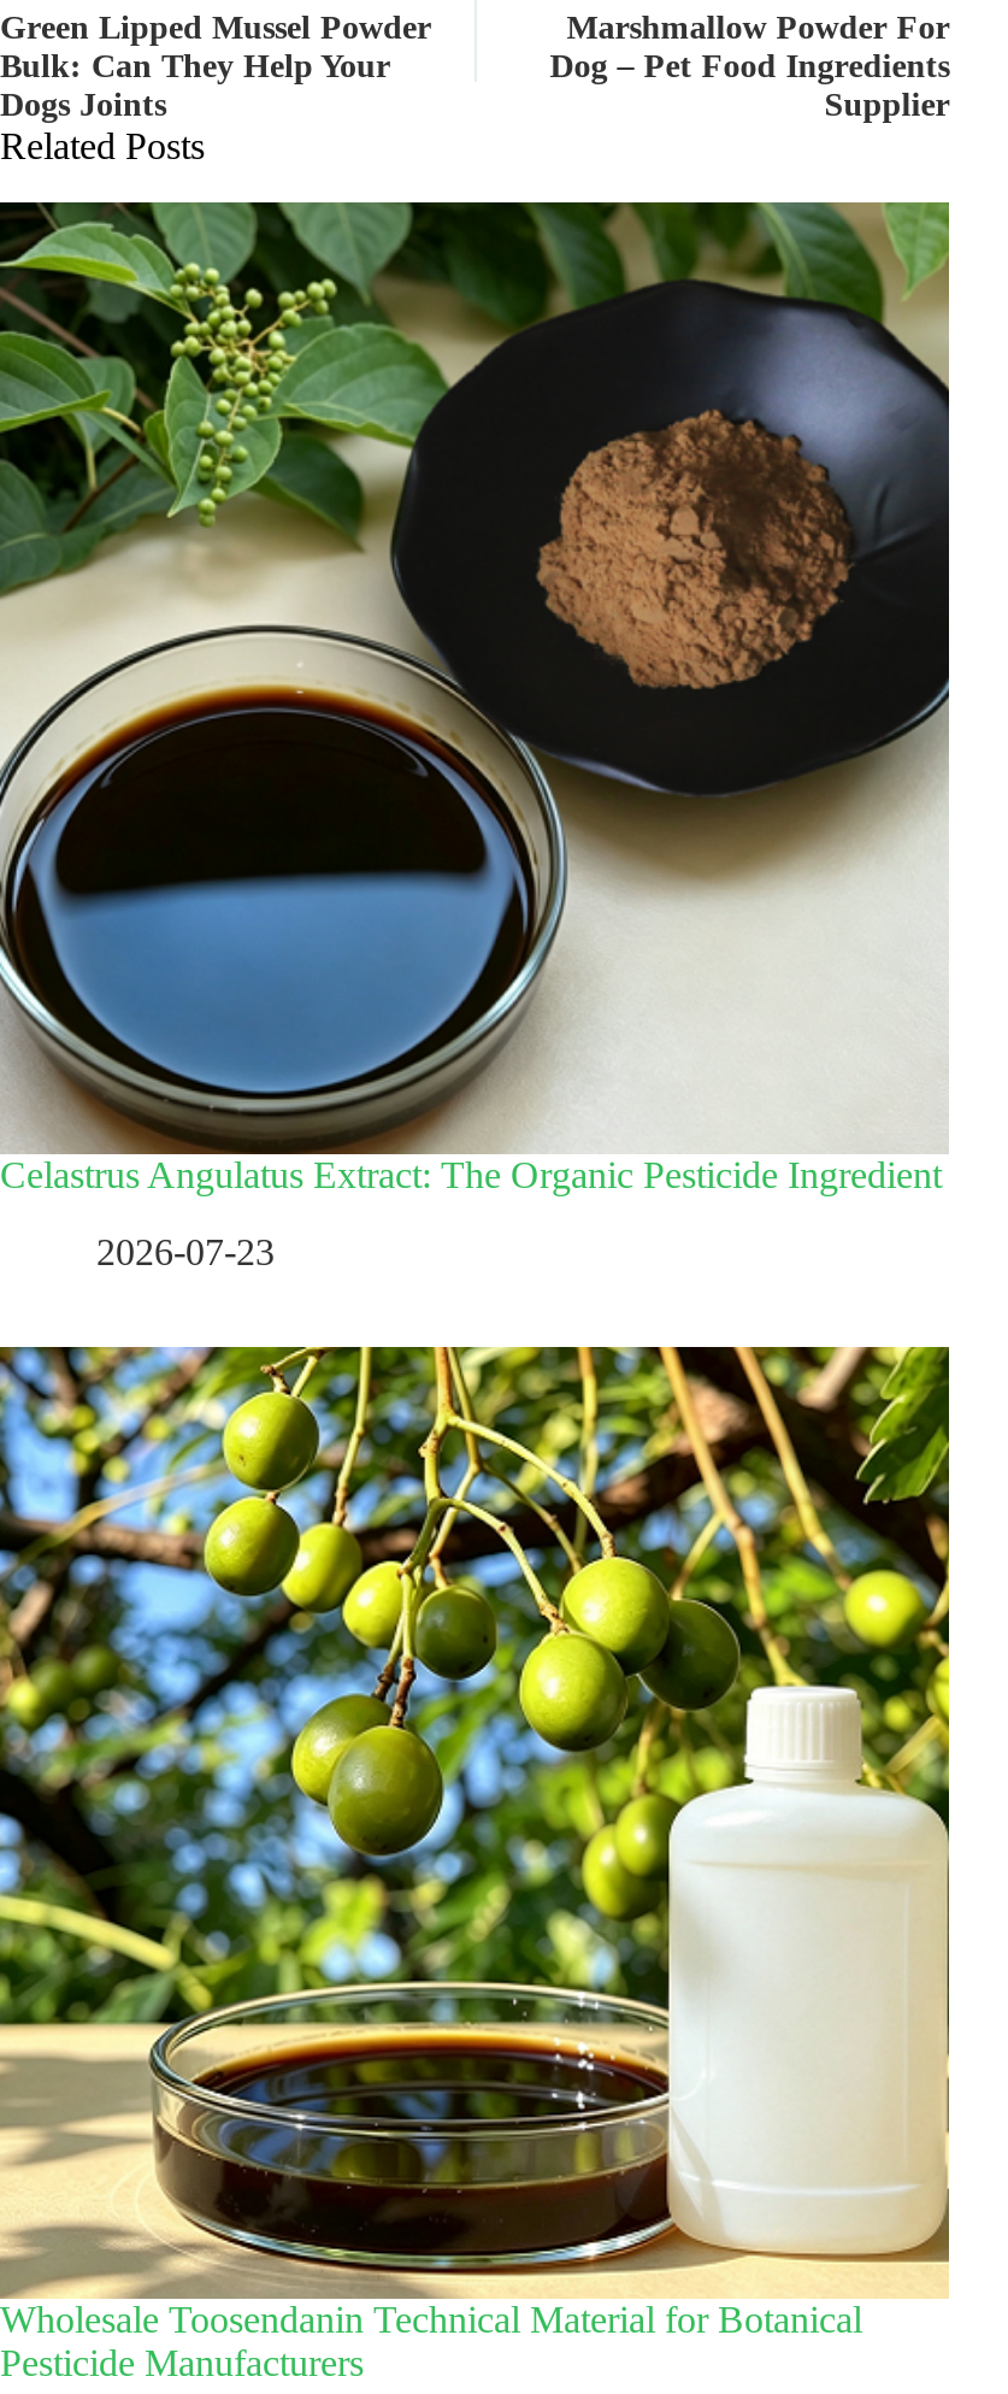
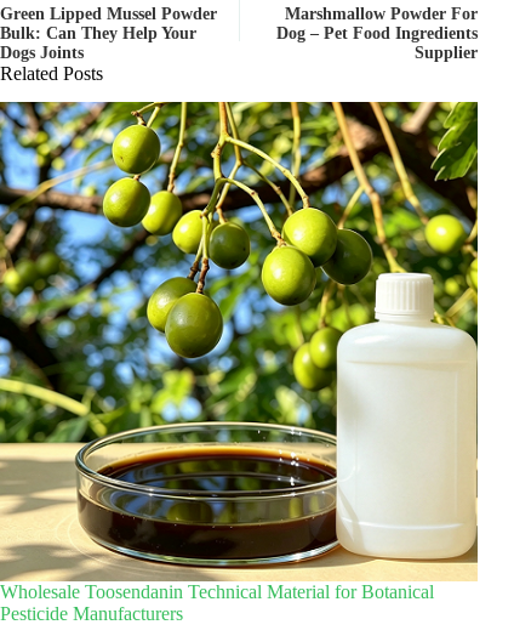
- [image]
- Celastrus Angulatus Extract: The Organic Pesticide Ingredient
- 2026-07-23
